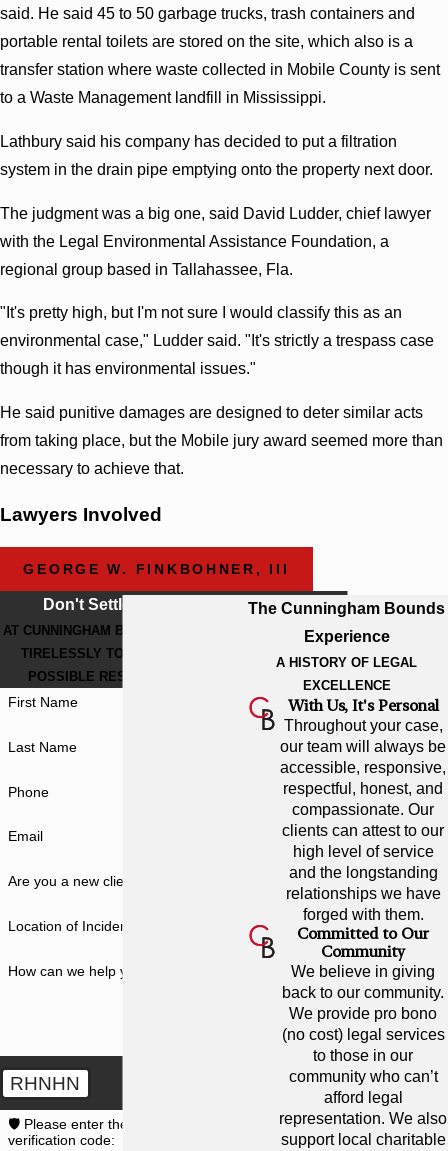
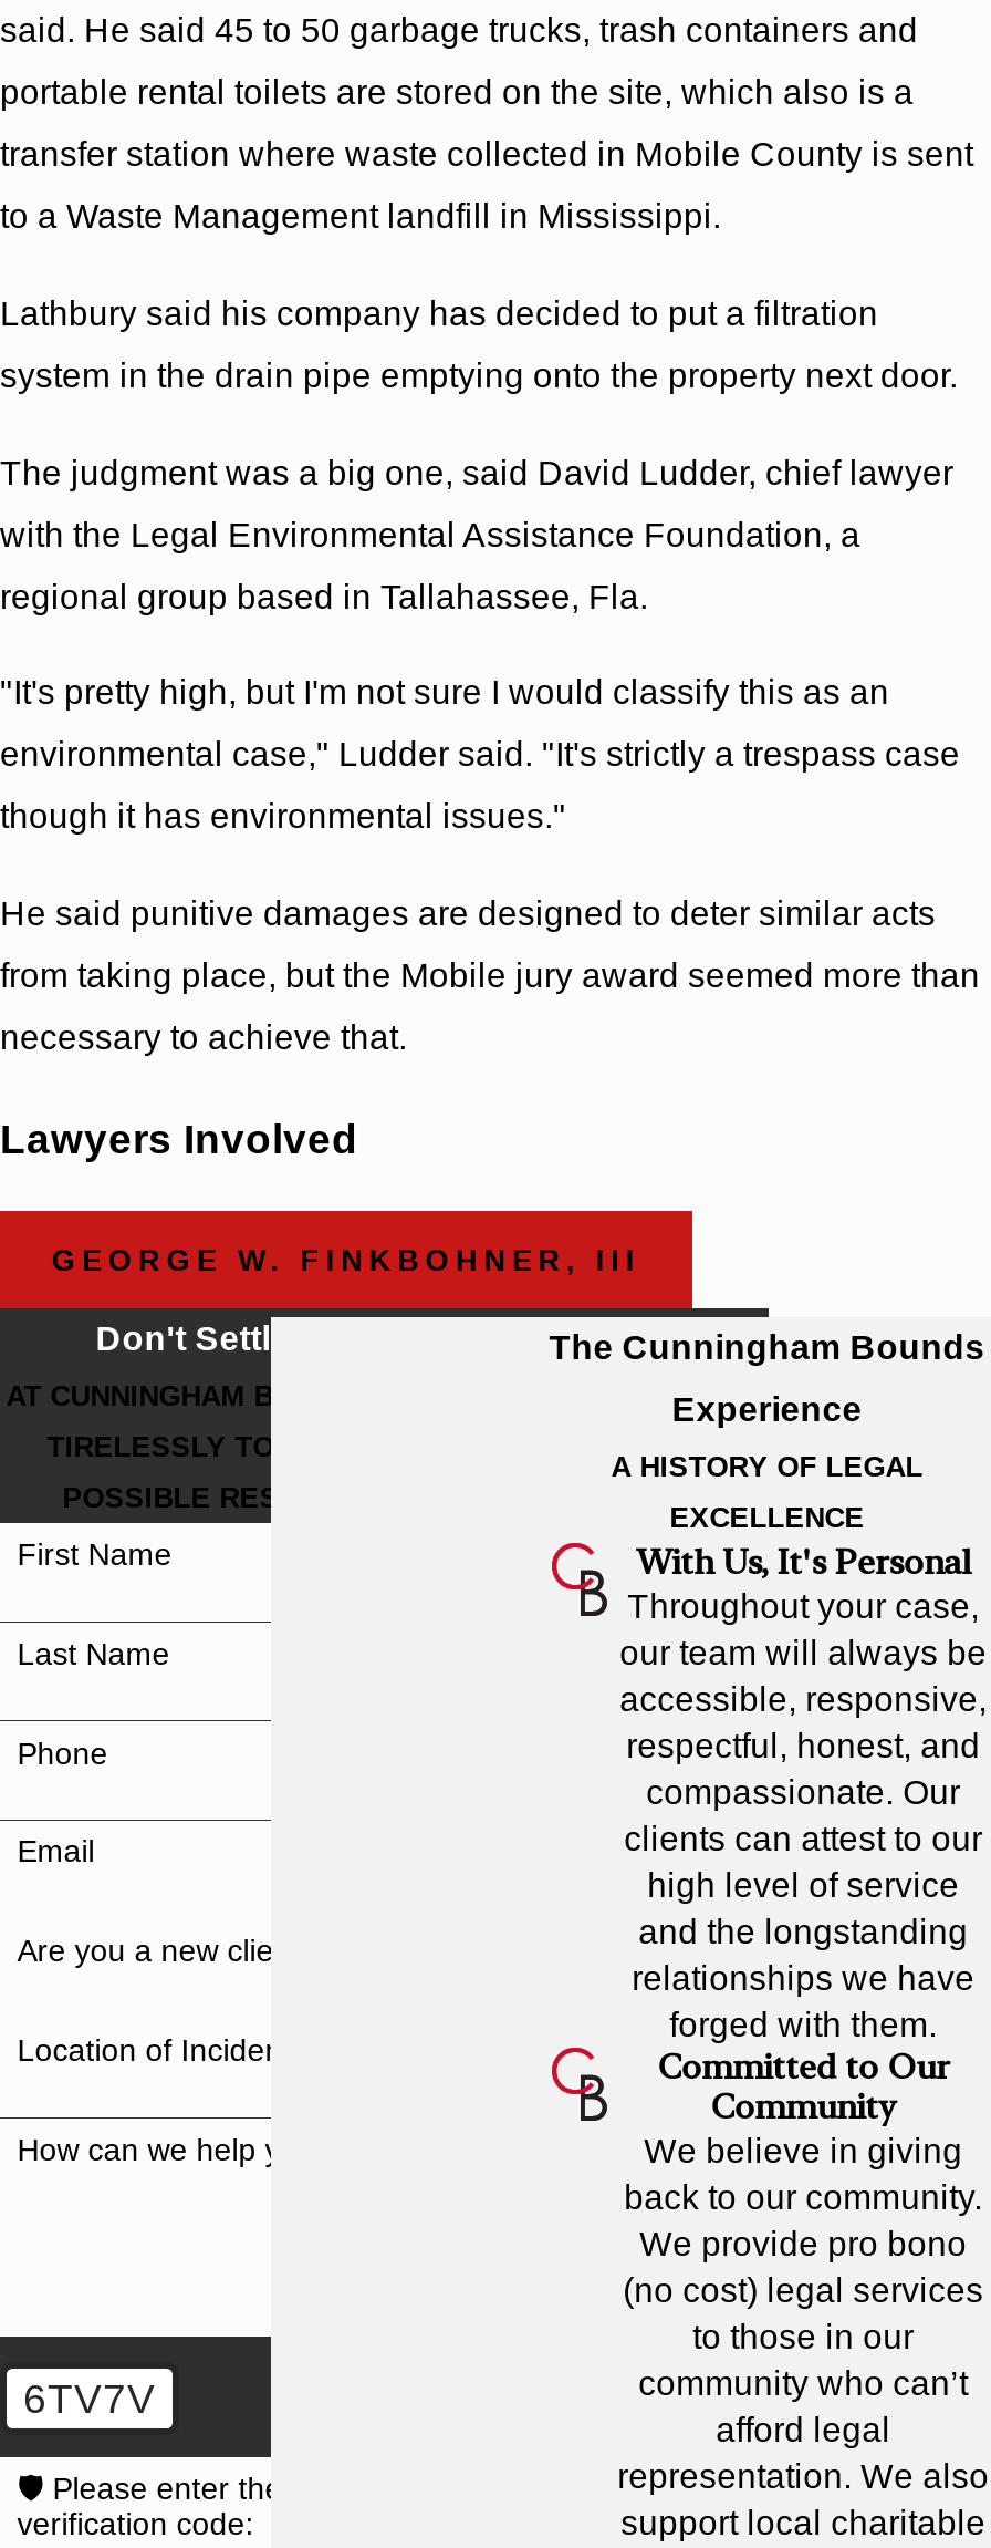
- RHNHN
+ 6TV7V
